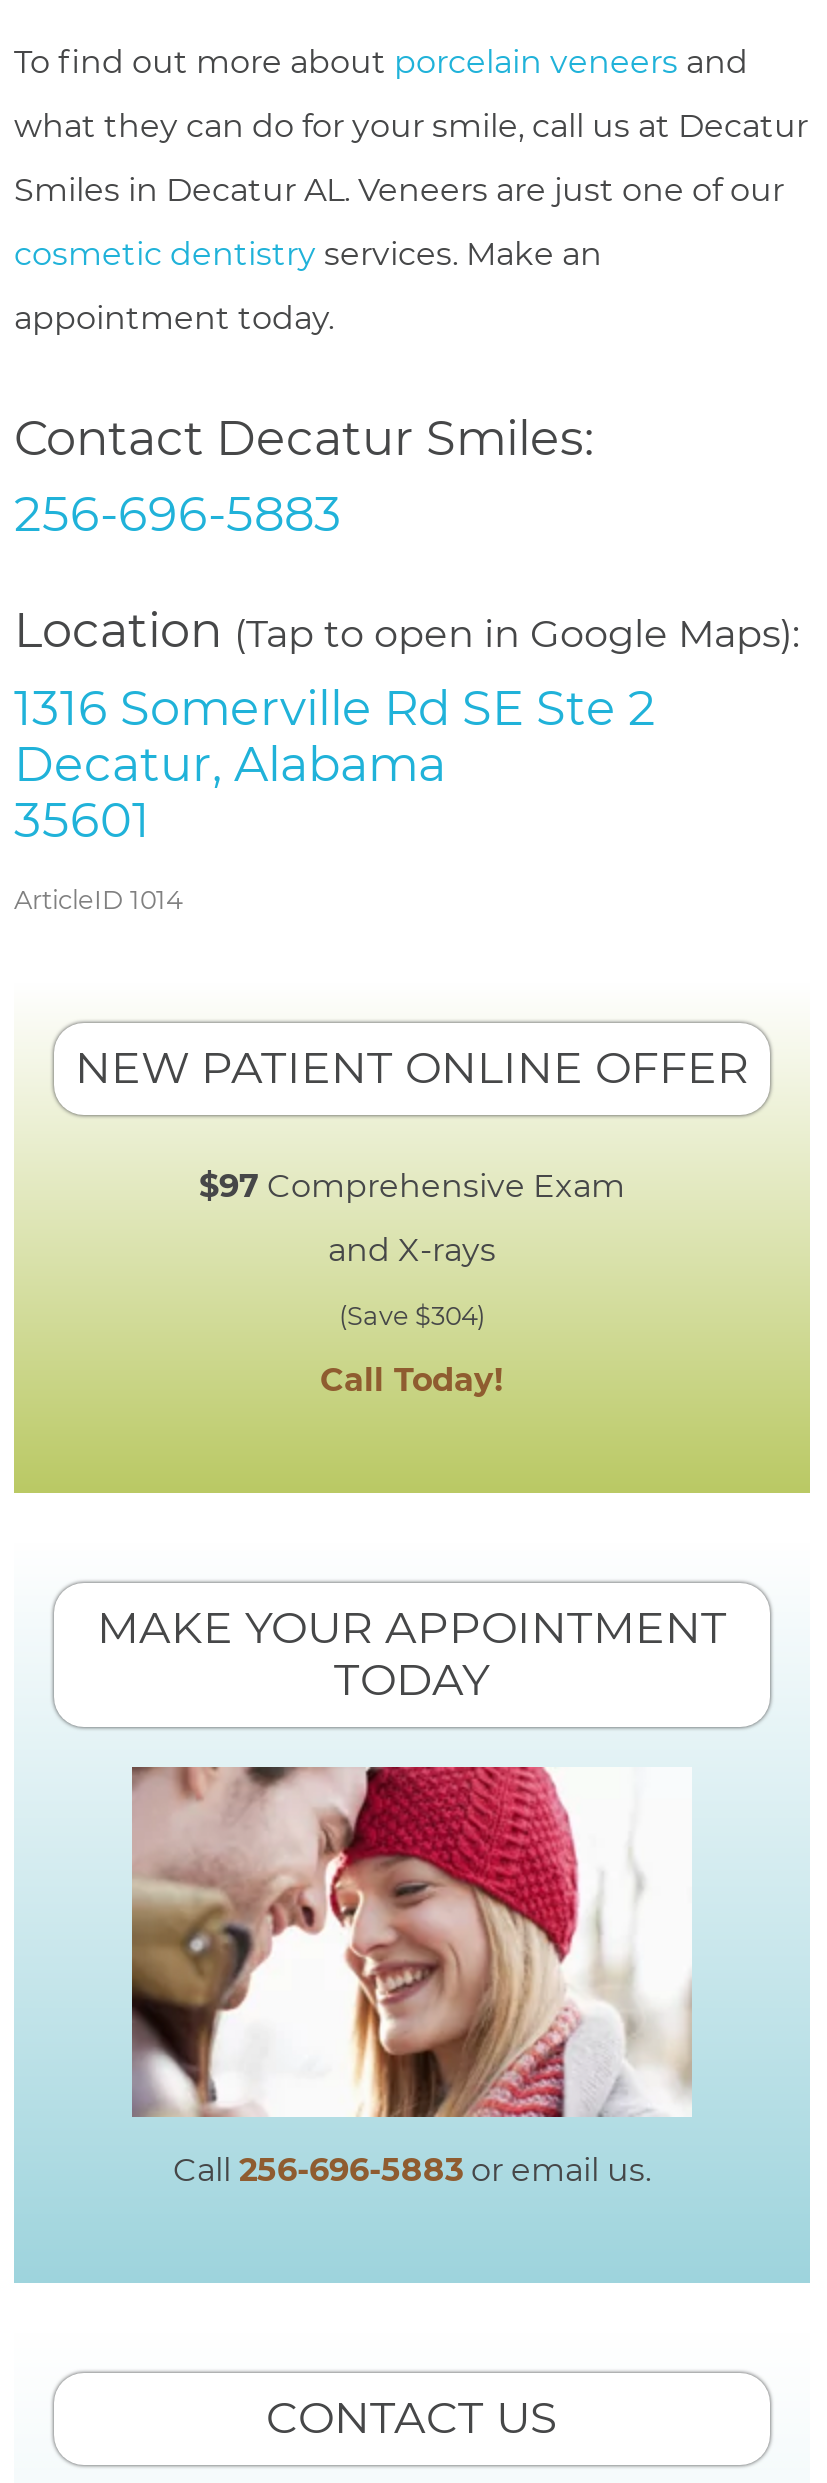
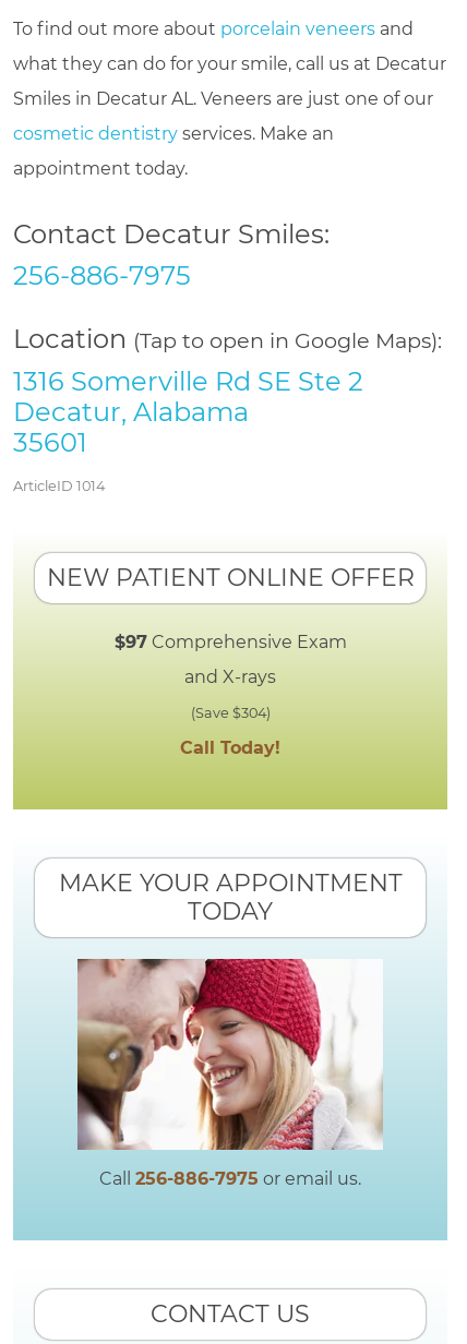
- 256-696-5883
+ 256-886-7975

- Call 256-696-5883 or email us.
+ Call 256-886-7975 or email us.
